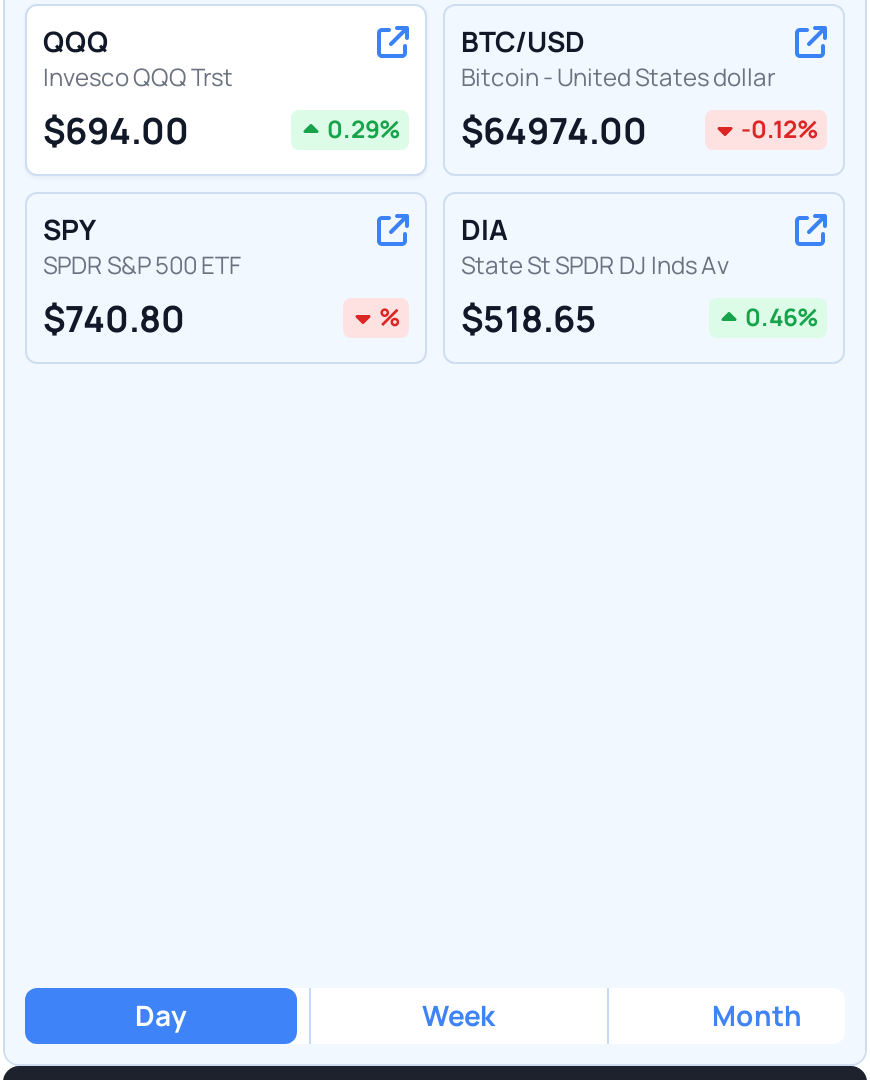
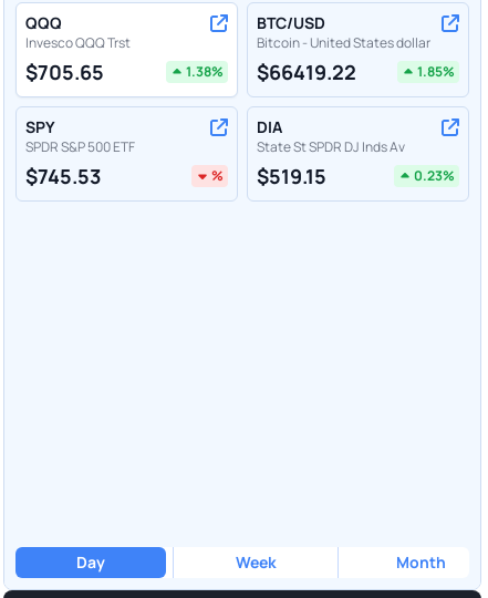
- $694.00
+ $705.65

- 0.29%
+ 1.38%

- $64974.00
+ $66419.22

- -0.12%
+ 1.85%

- $740.80
+ $745.53

- $518.65
+ $519.15

- 0.46%
+ 0.23%
